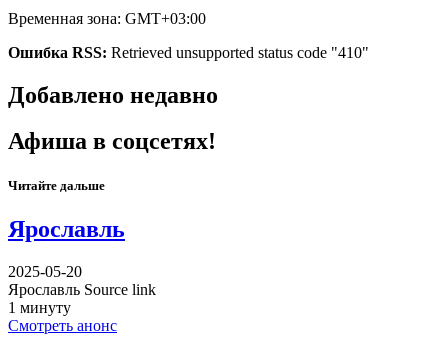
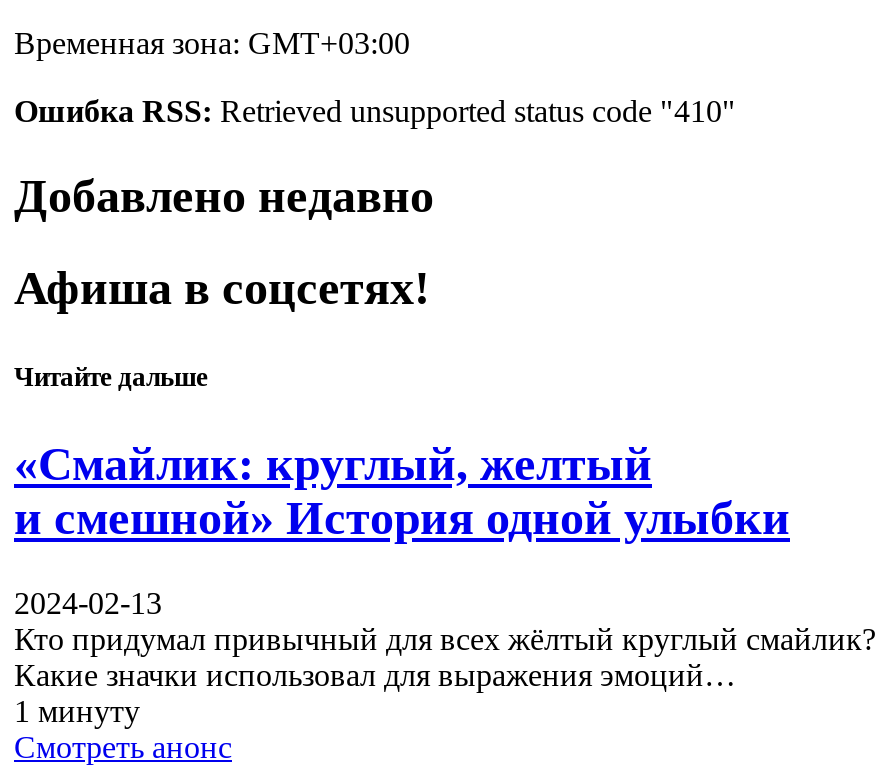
- Ярославль
+ «Смайлик: круглый, желтый
+ и смешной» История одной улыбки

- 2025-05-20
- Ярославль Source link
+ 2024-02-13
+ Кто придумал привычный для всех жёлтый круглый смайлик?
+ Какие значки использовал для выражения эмоций…
